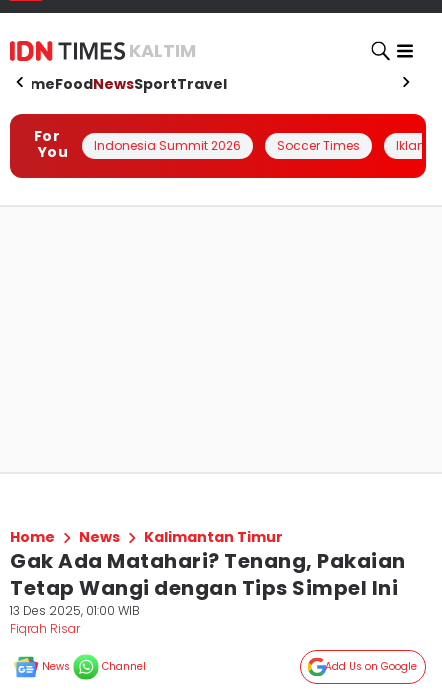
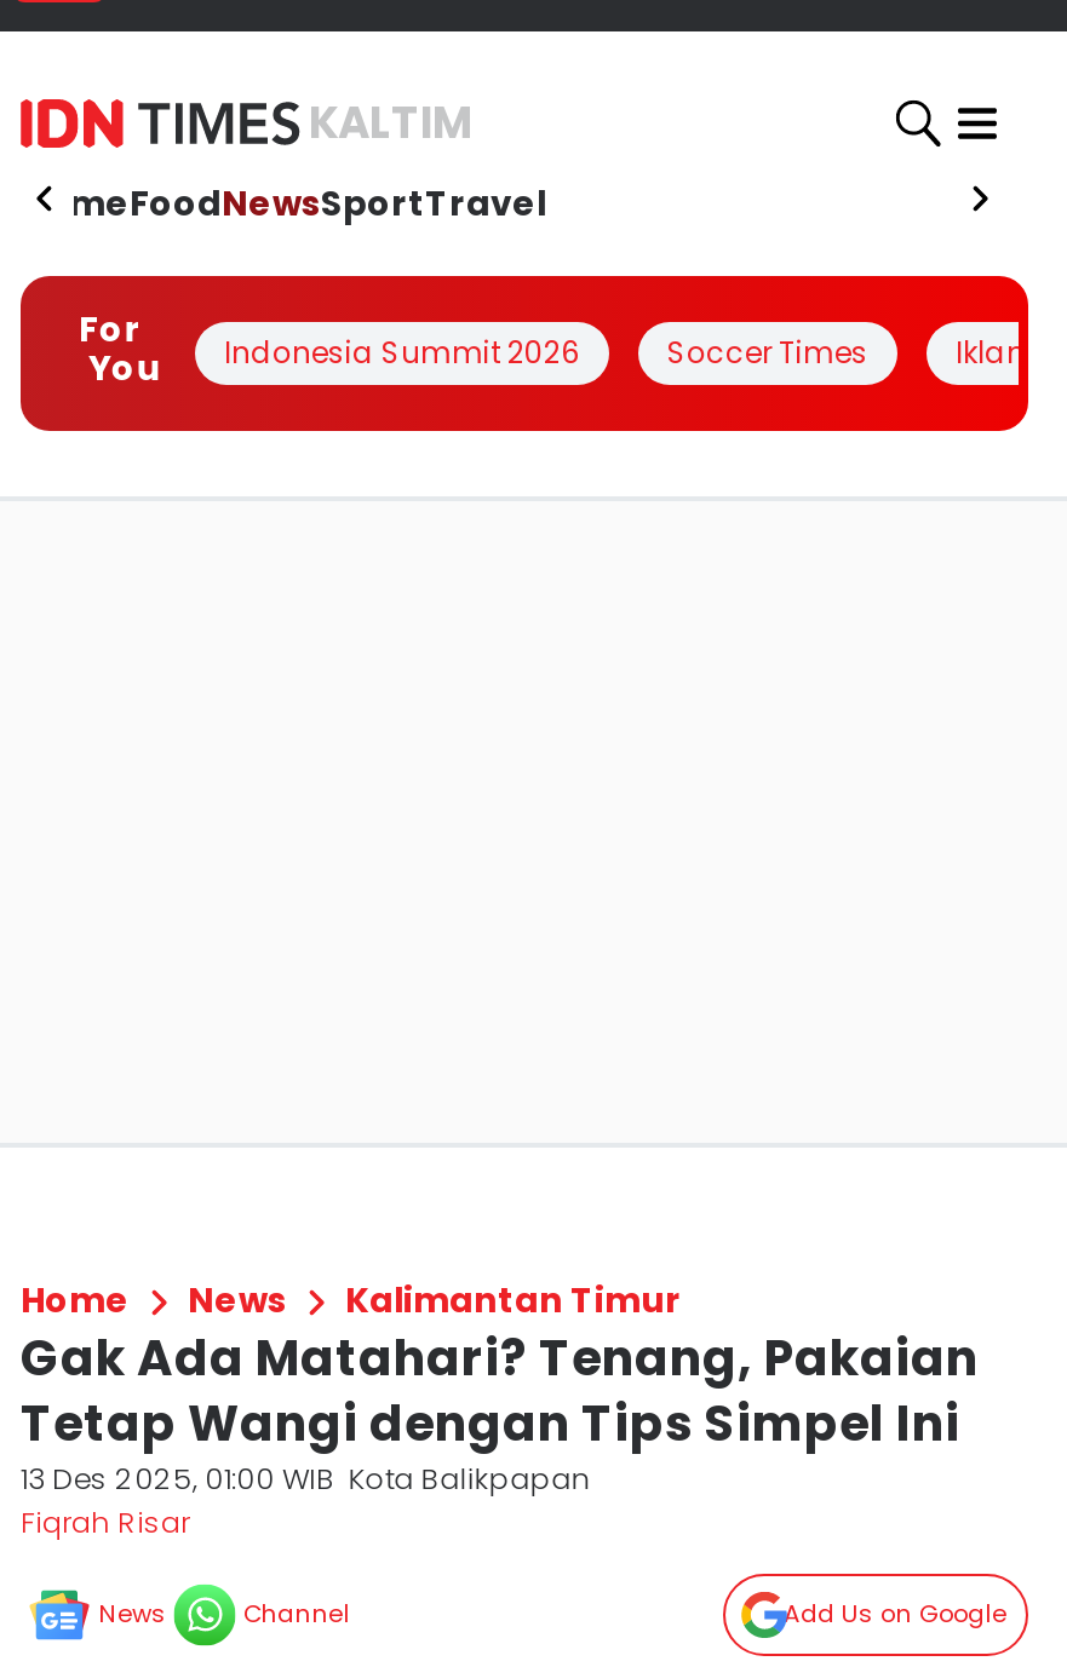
- 13 Des 2025, 01:00 WIB
+ 13 Des 2025, 01:00 WIB Kota Balikpapan
